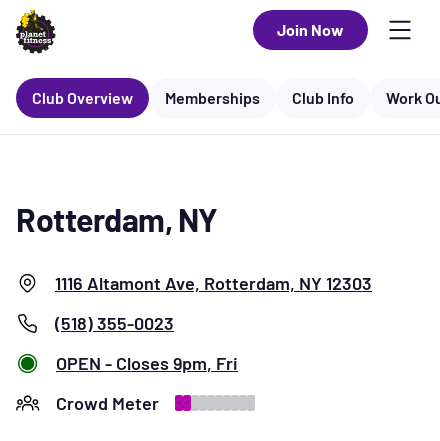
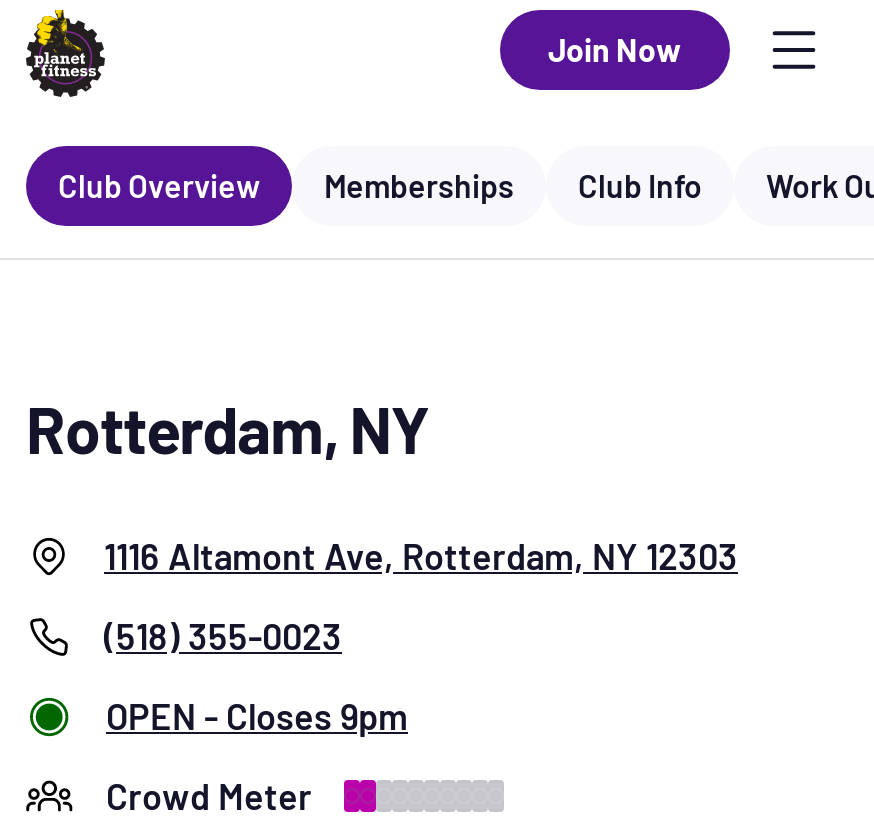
- OPEN - Closes 9pm, Fri
+ OPEN - Closes 9pm
